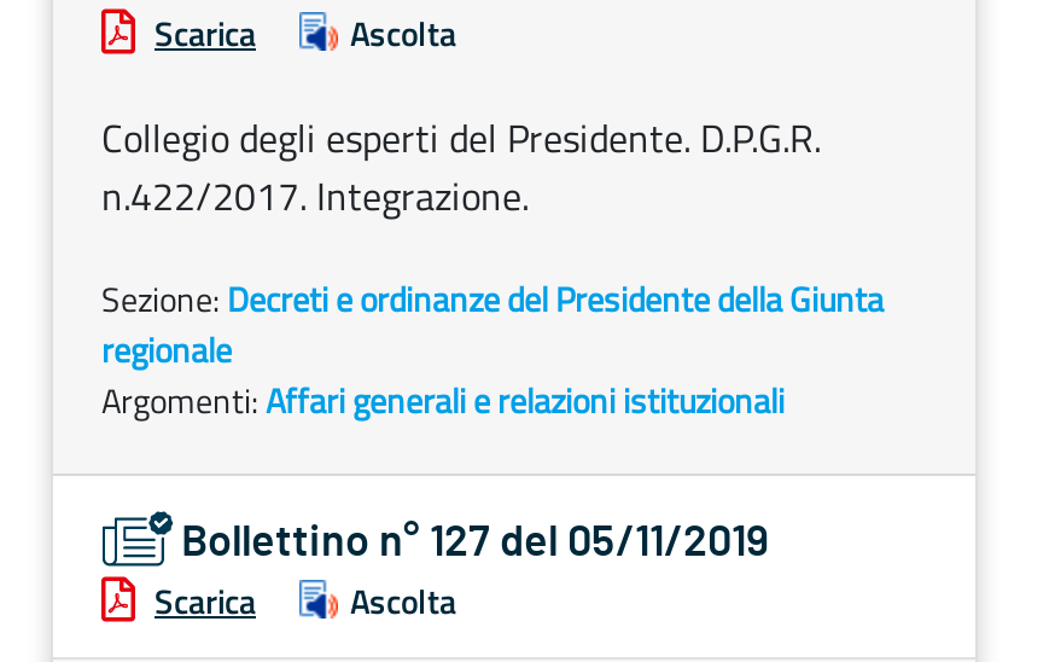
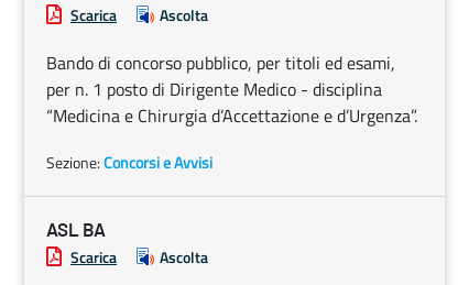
- Collegio degli esperti del Presidente. D.P.G.R.
- n.422/2017. Integrazione.
+ Bando di concorso pubblico, per titoli ed esami,
+ per n. 1 posto di Dirigente Medico - disciplina
+ “Medicina e Chirurgia d’Accettazione e d’Urgenza”.

- Sezione: Decreti e ordinanze del Presidente della Giunta
- regionale
- Argomenti: Affari generali e relazioni istituzionali
+ Sezione: Concorsi e Avvisi

- Bollettino n° 127 del 05/11/2019
+ ASL BA
